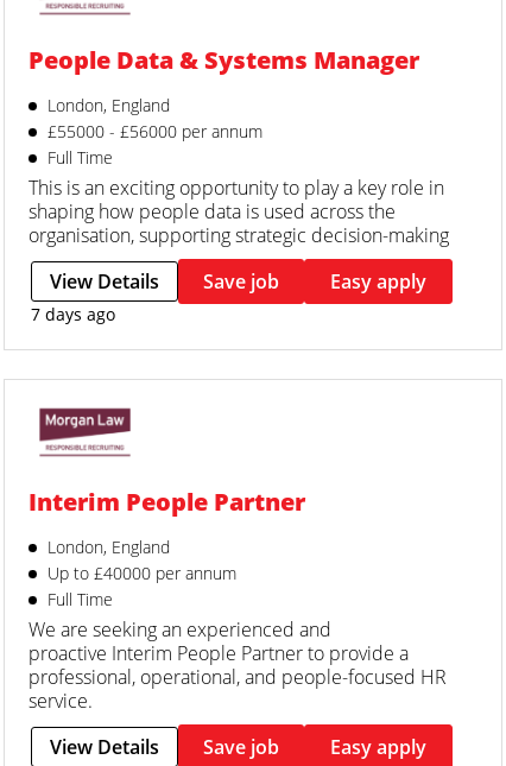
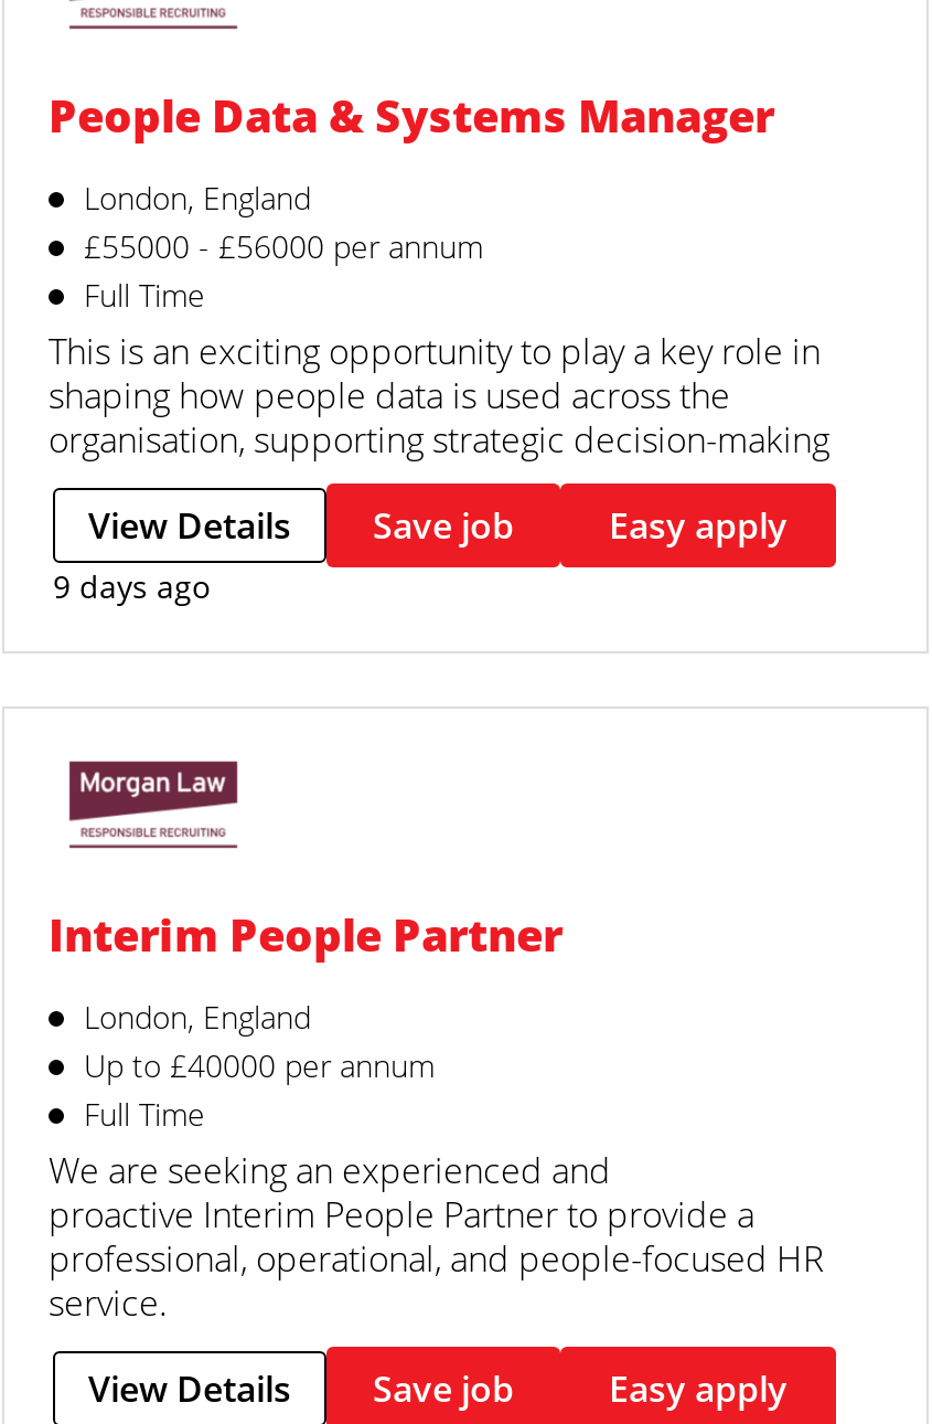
- 7 days ago
+ 9 days ago
